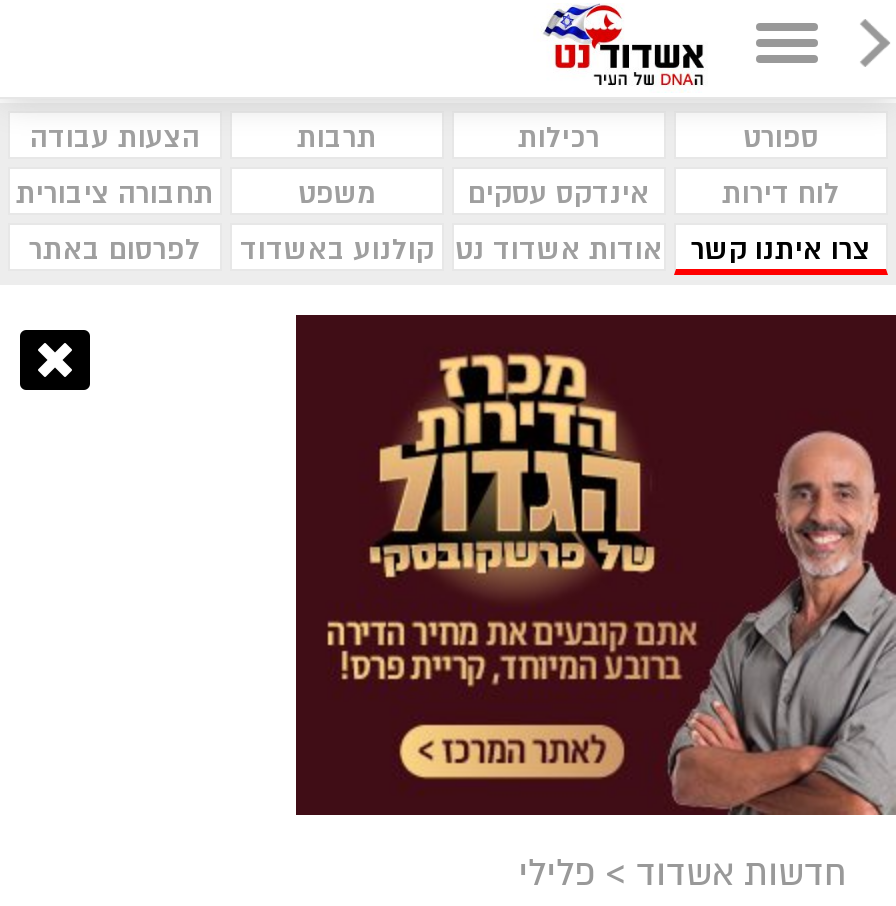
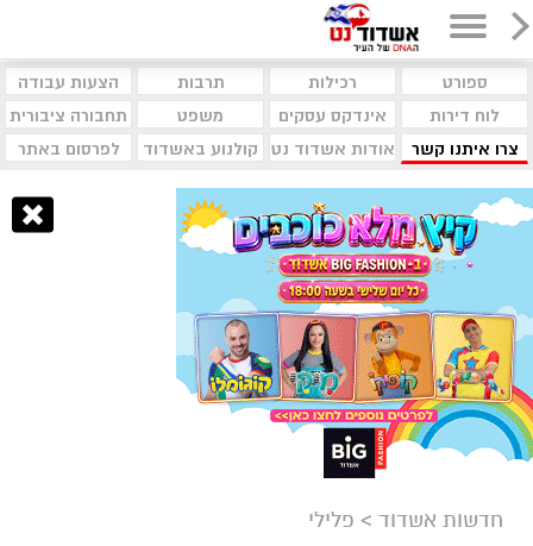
- [image]
+ [image]
